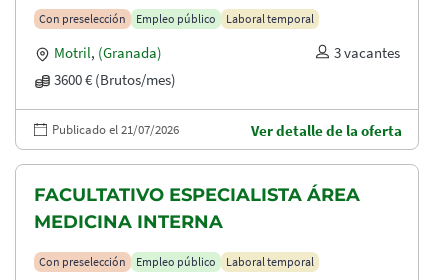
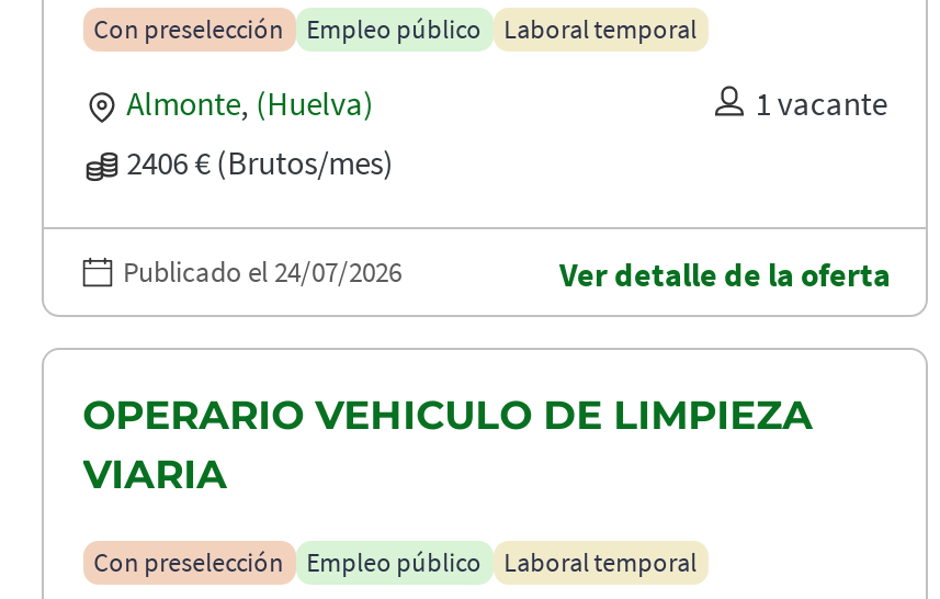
- Motril, (Granada)
- 3 vacantes
- 3600 € (Brutos/mes)
+ Almonte, (Huelva)
+ 1 vacante
+ 2406 € (Brutos/mes)

- Publicado el 21/07/2026
+ Publicado el 24/07/2026

- FACULTATIVO ESPECIALISTA ÁREA
- MEDICINA INTERNA
+ OPERARIO VEHICULO DE LIMPIEZA
+ VIARIA
